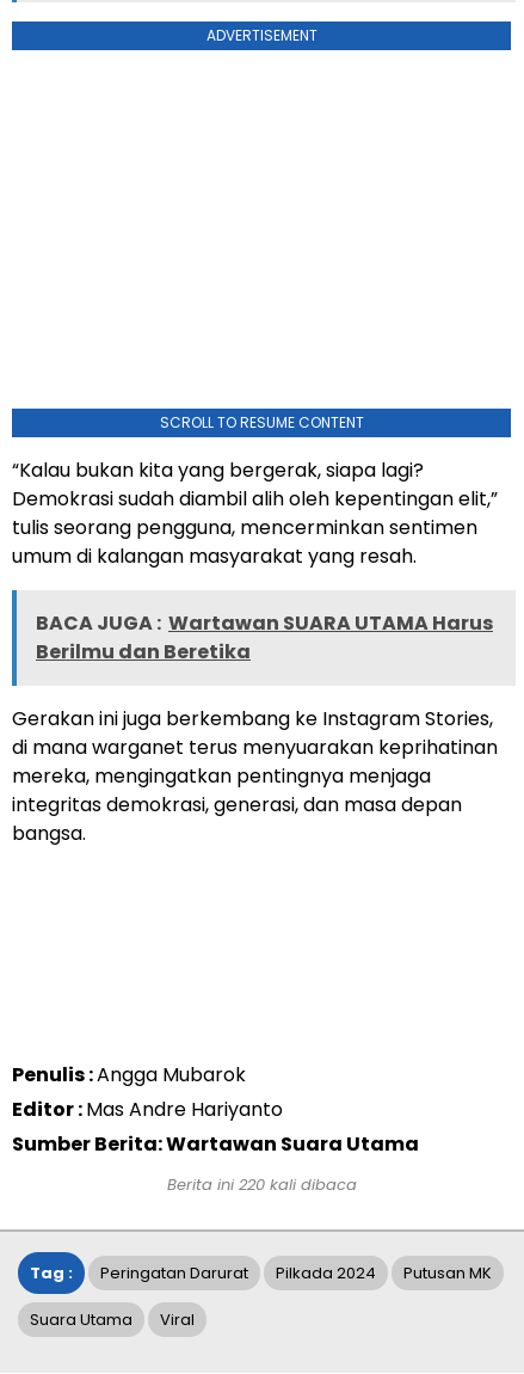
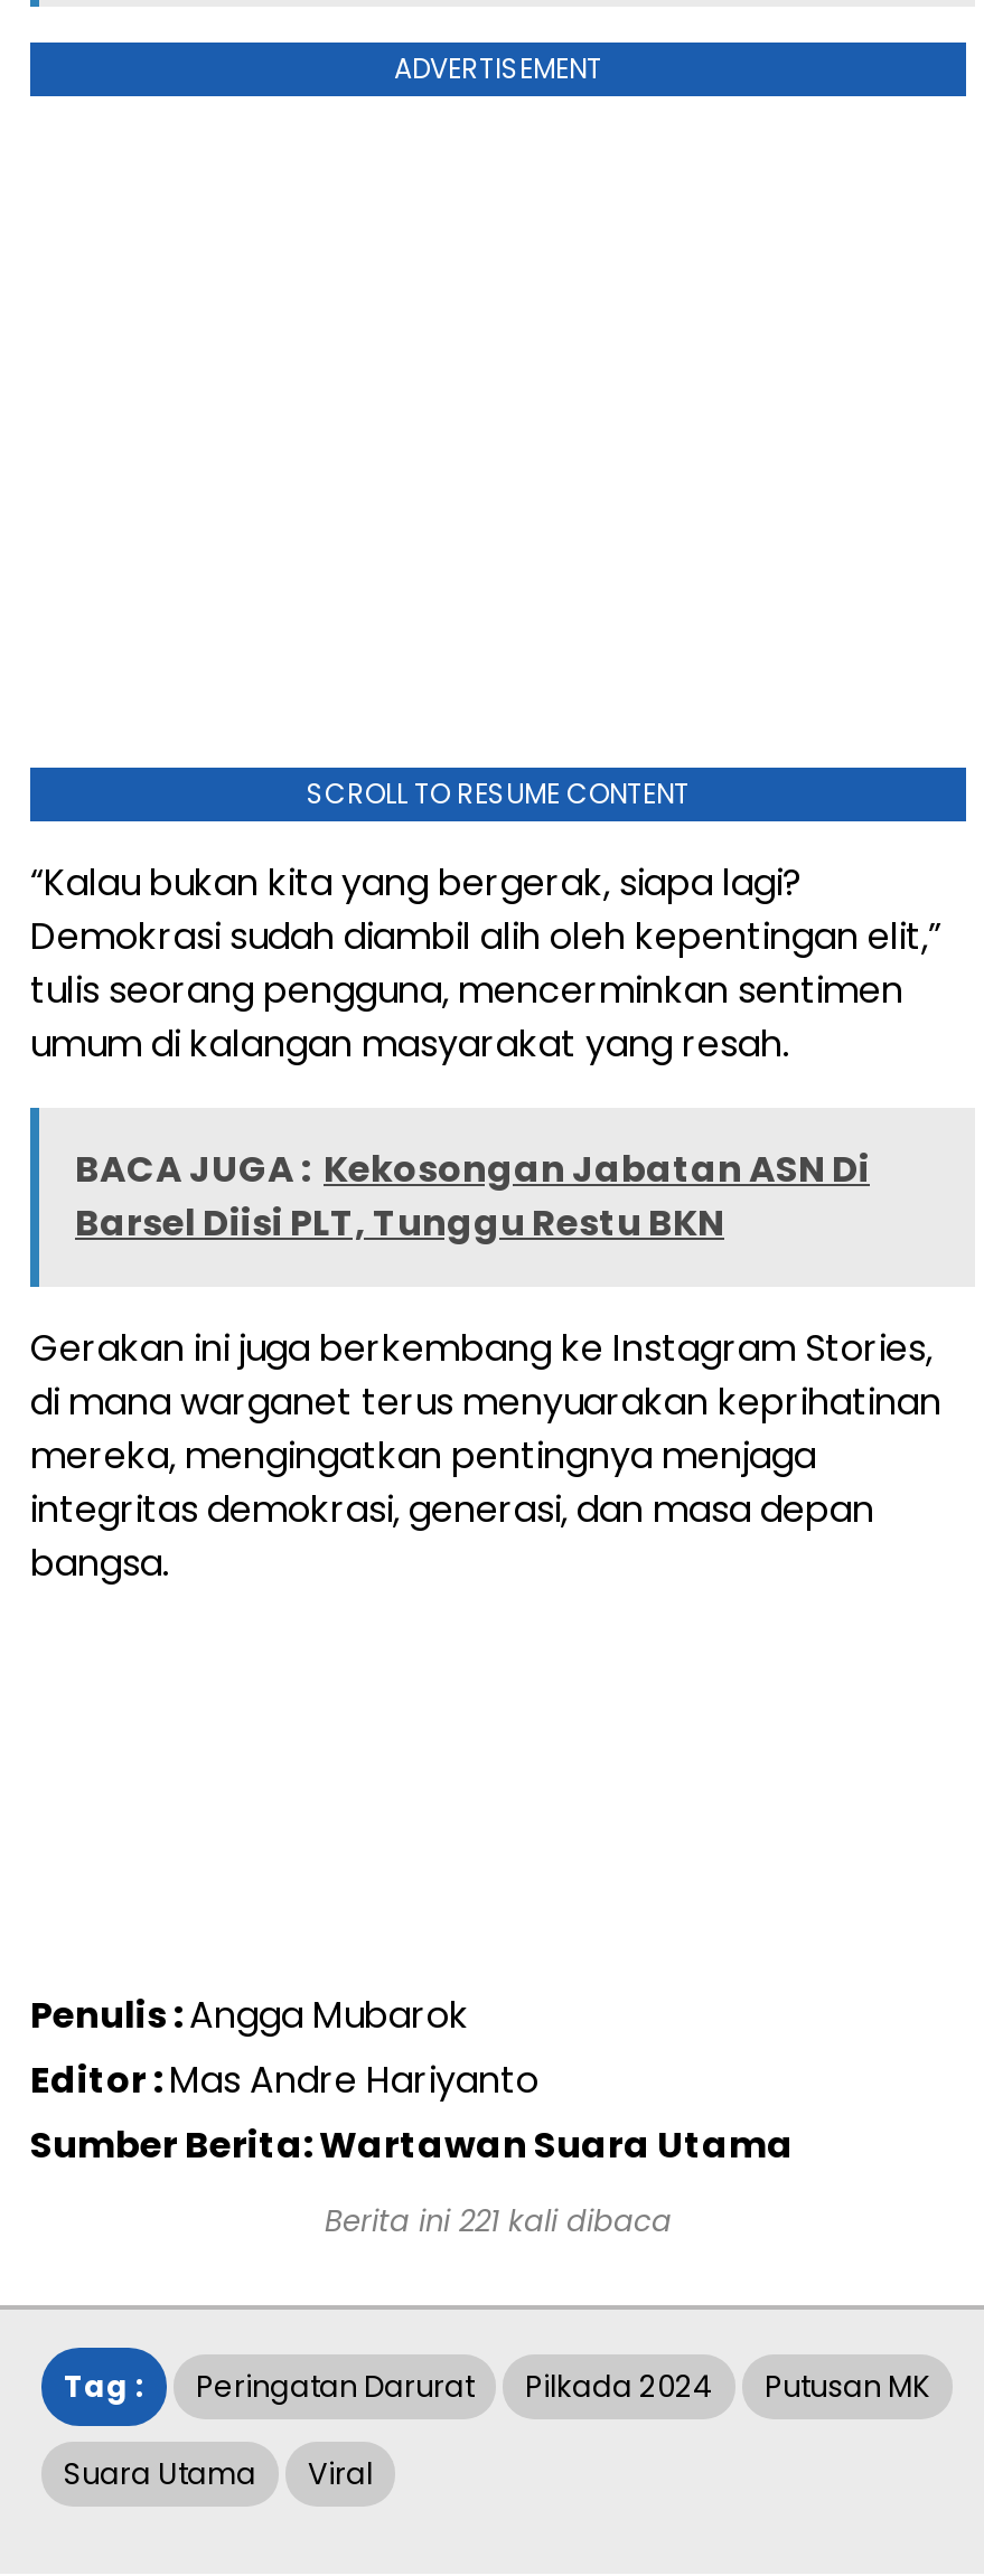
- BACA JUGA : Wartawan SUARA UTAMA Harus
- Berilmu dan Beretika
+ BACA JUGA : Kekosongan Jabatan ASN Di
+ Barsel Diisi PLT, Tunggu Restu BKN

- Berita ini 220 kali dibaca
+ Berita ini 221 kali dibaca
